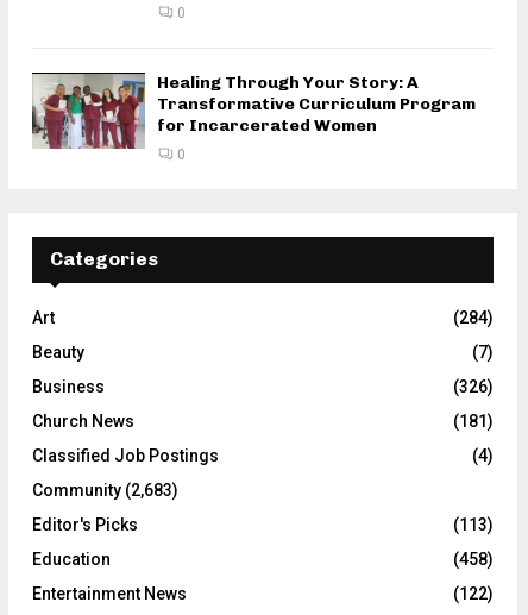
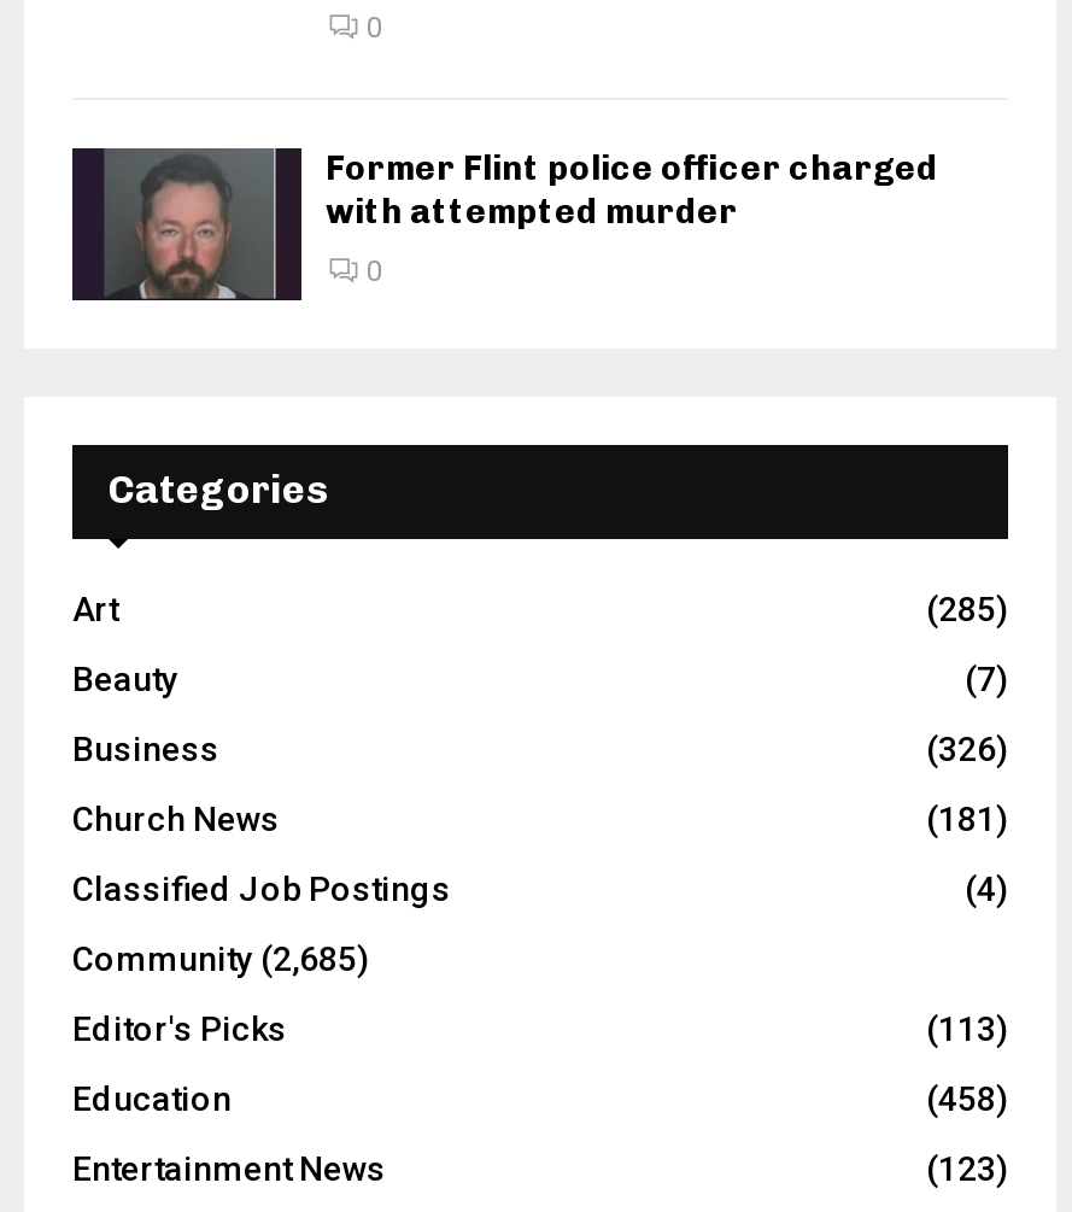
- [image]
- Healing Through Your Story: A
- Transformative Curriculum Program
- for Incarcerated Women
+ [image]
+ Former Flint police officer charged
+ with attempted murder

- (284)
+ (285)

- Community (2,683)
+ Community (2,685)

- (122)
+ (123)
